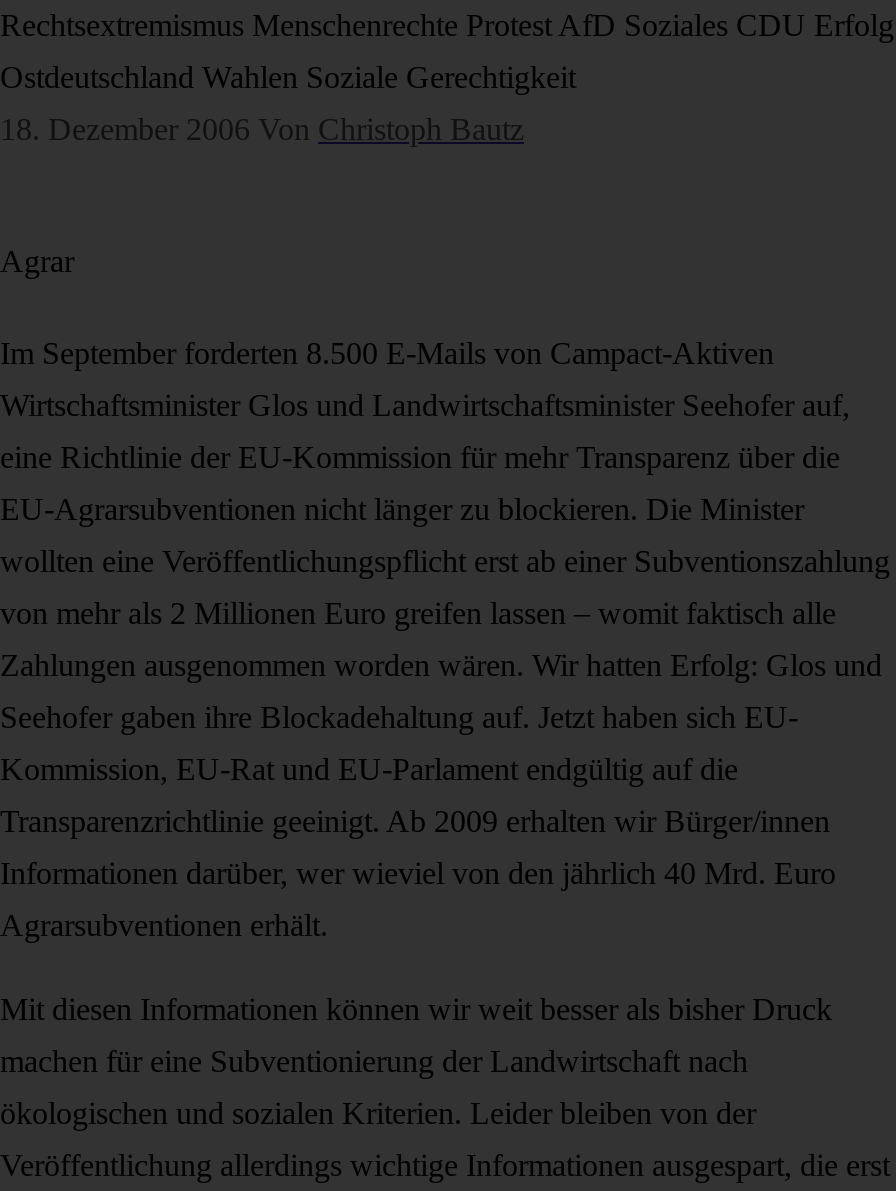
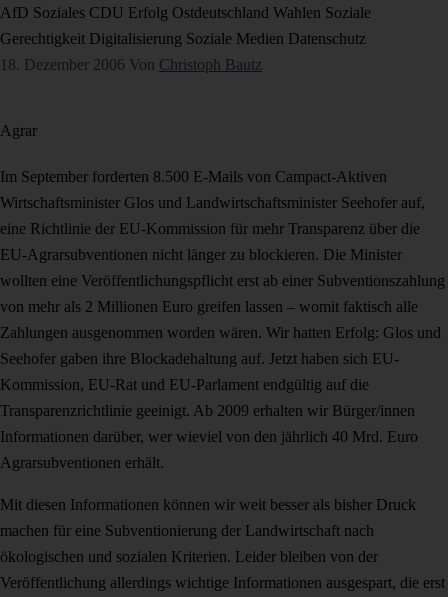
- Rechtsextremismus Menschenrechte Protest AfD Soziales CDU Erfolg
+ AfD Soziales CDU Erfolg Ostdeutschland Wahlen Soziale

- Ostdeutschland Wahlen Soziale Gerechtigkeit
+ Gerechtigkeit Digitalisierung Soziale Medien Datenschutz
